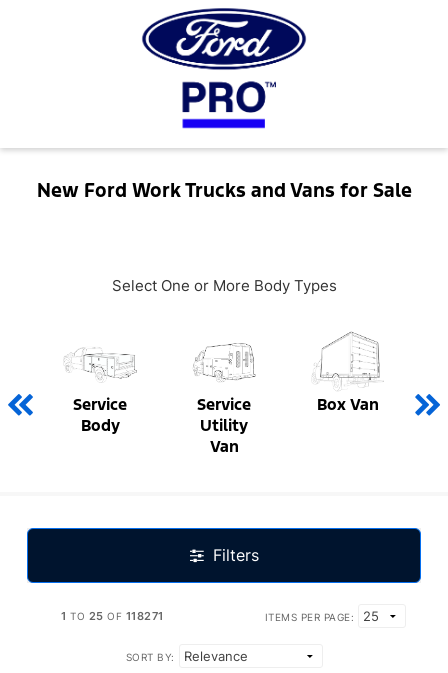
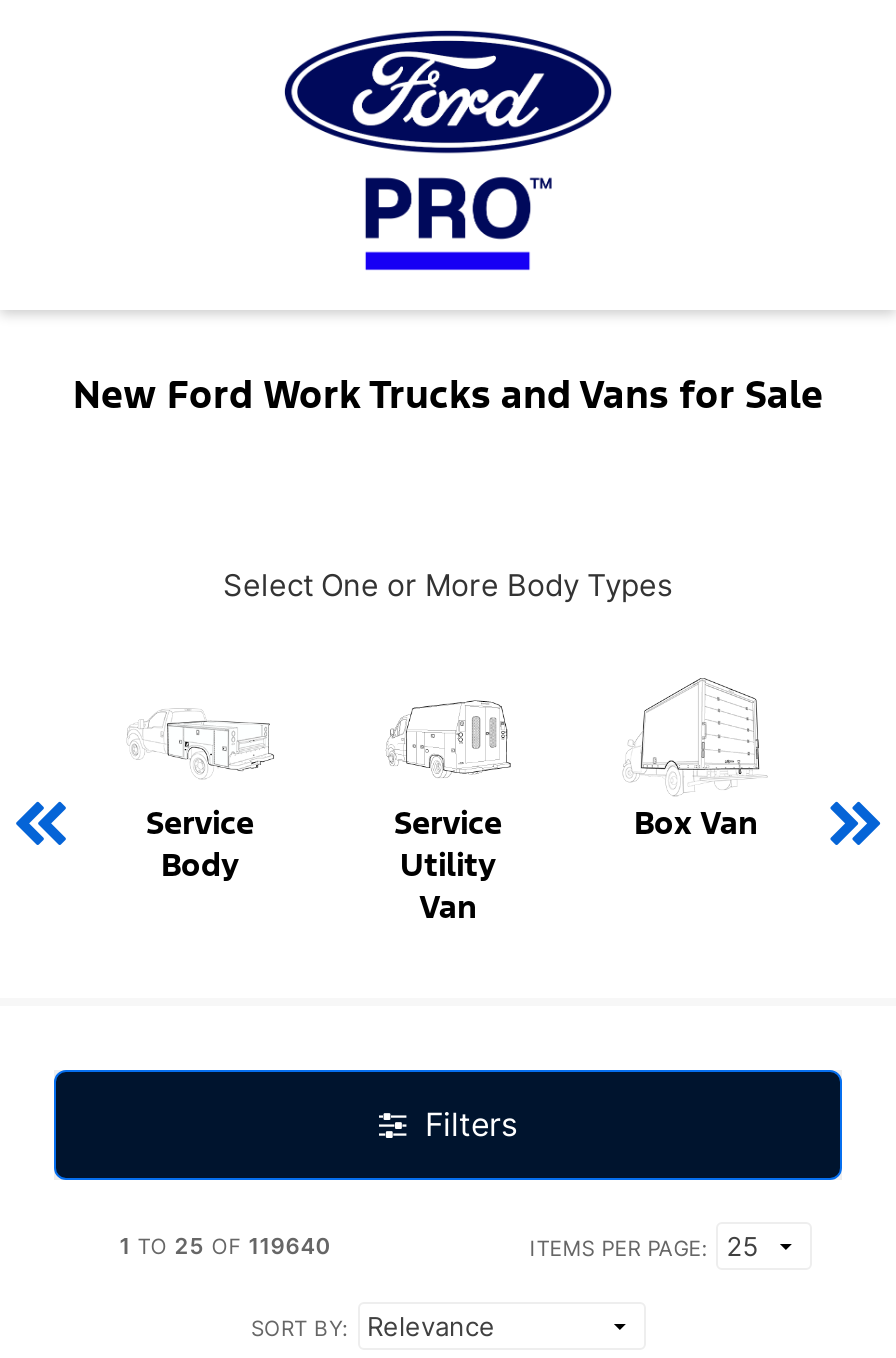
- 1 TO 25 OF 118271
+ 1 TO 25 OF 119640
